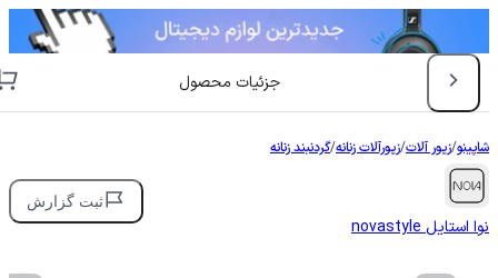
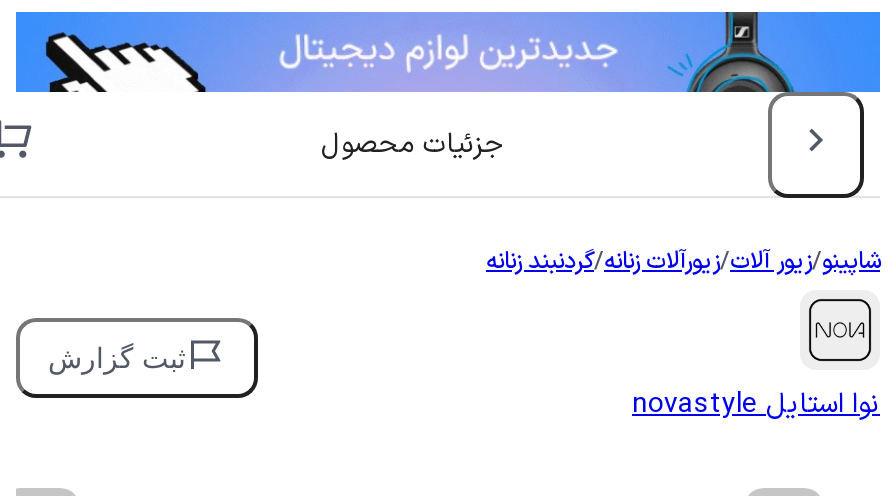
- [image]
+ [image]
